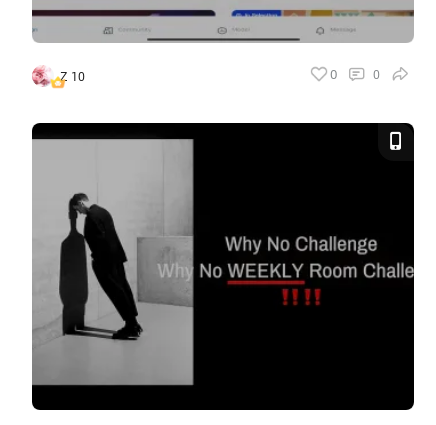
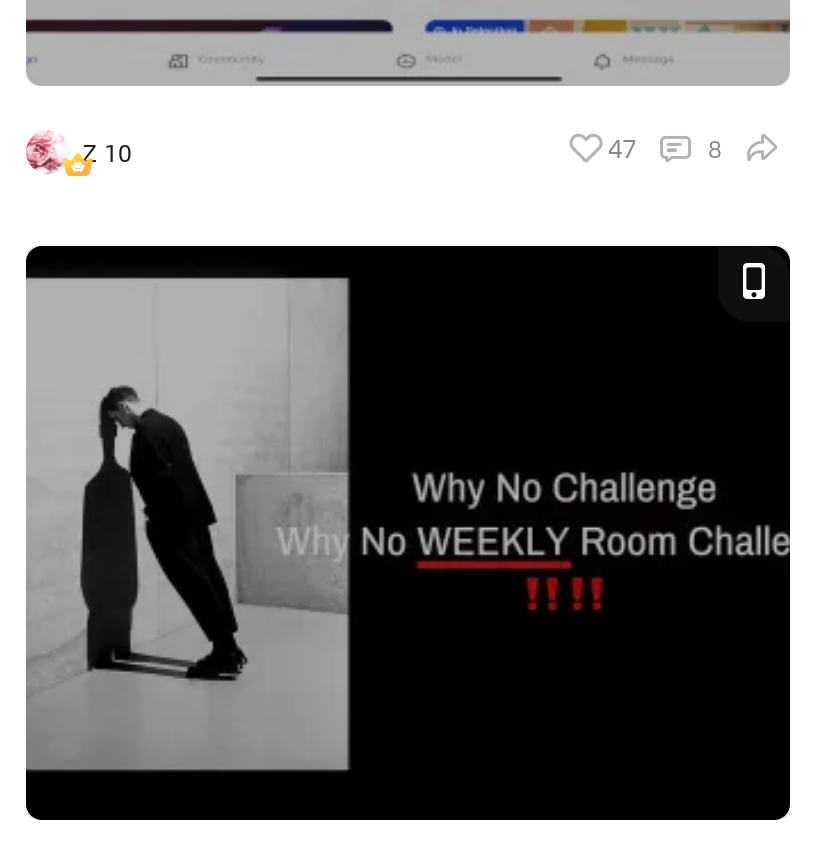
- 0
+ 47

- 0
+ 8
